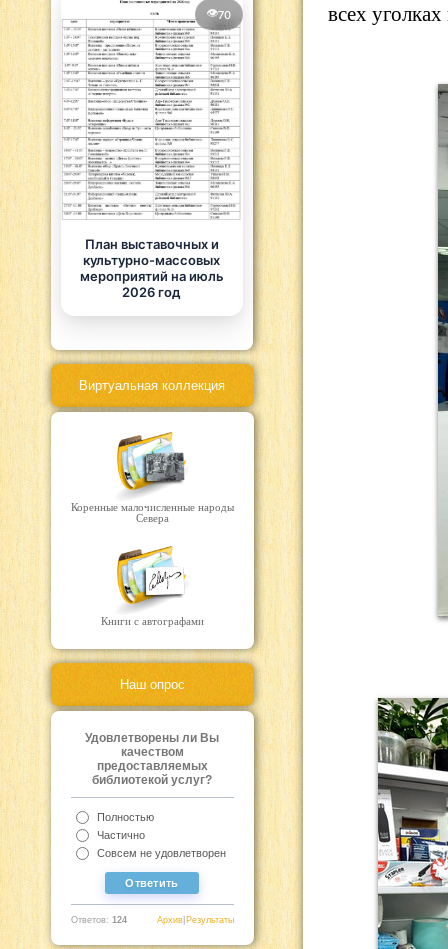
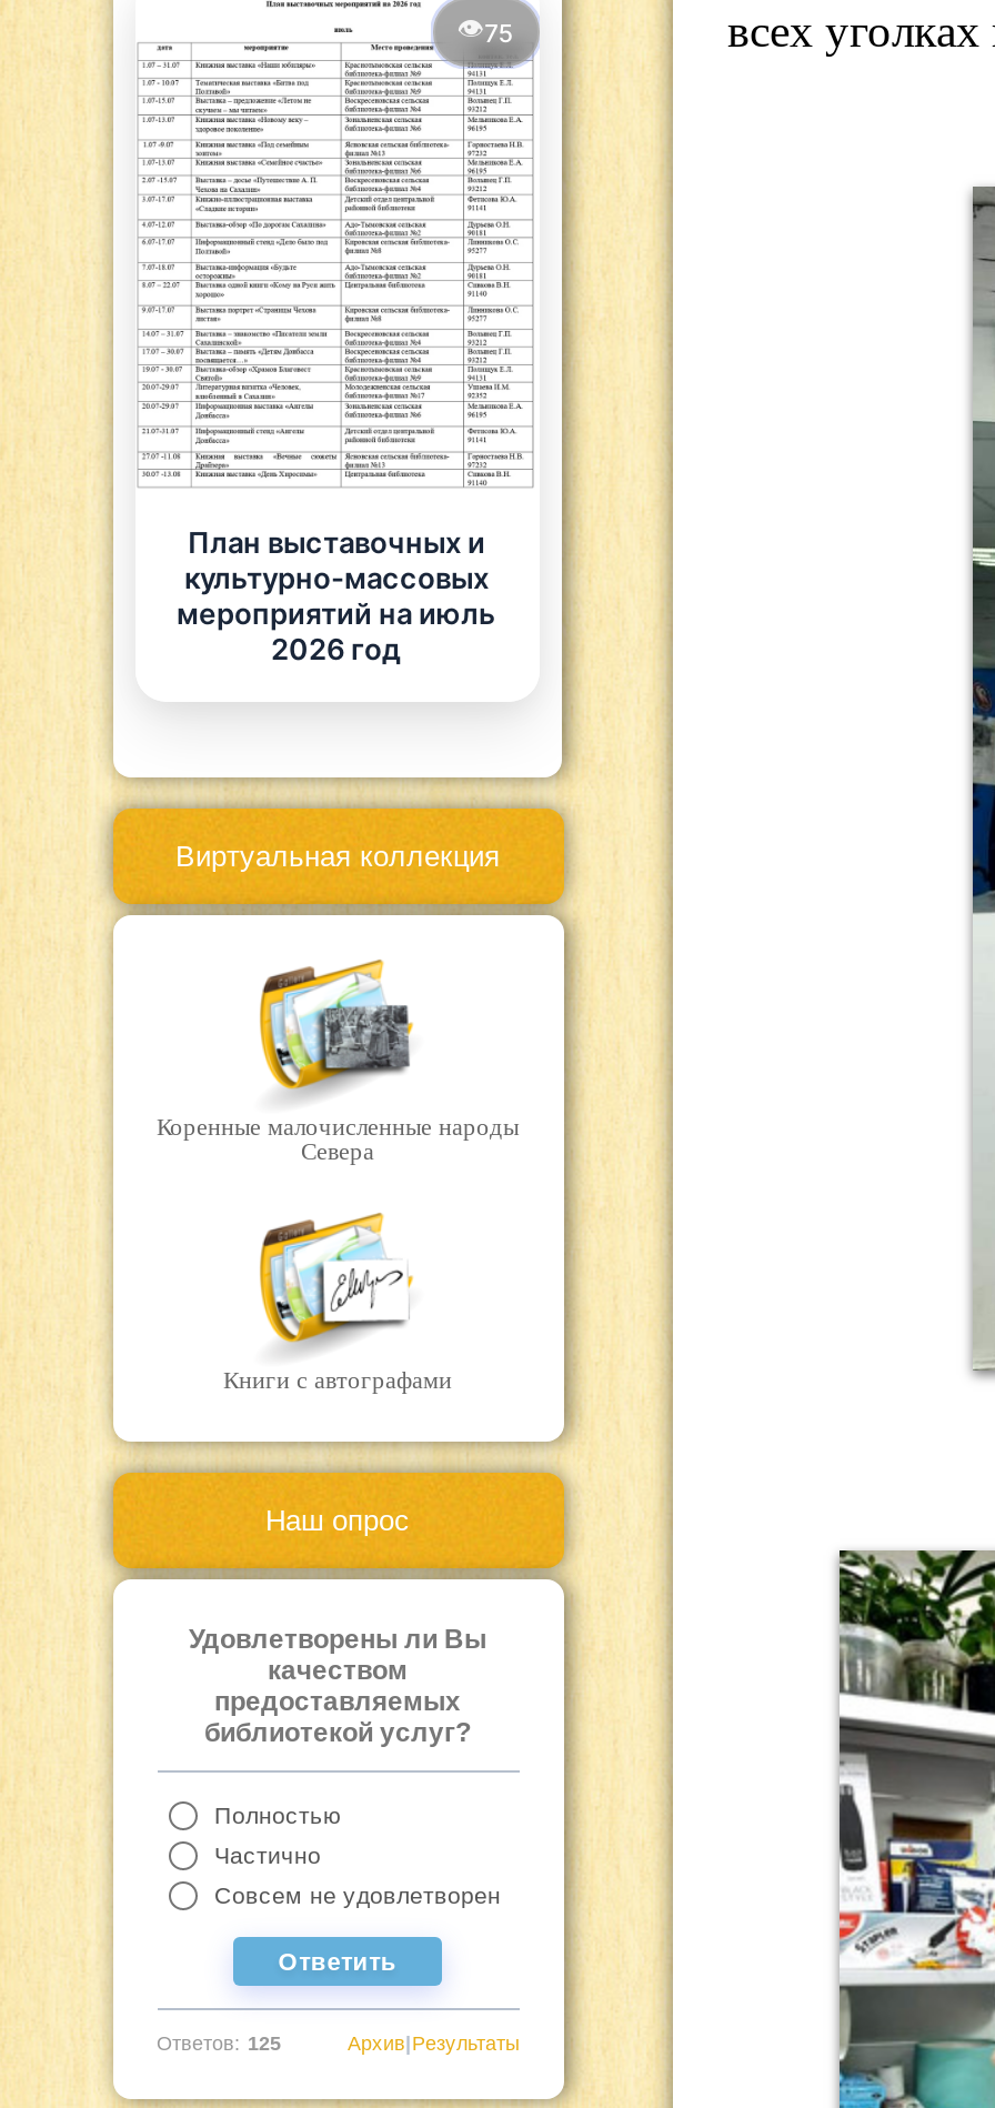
- 70
+ 75

- Ответов: 124
+ Ответов: 125
